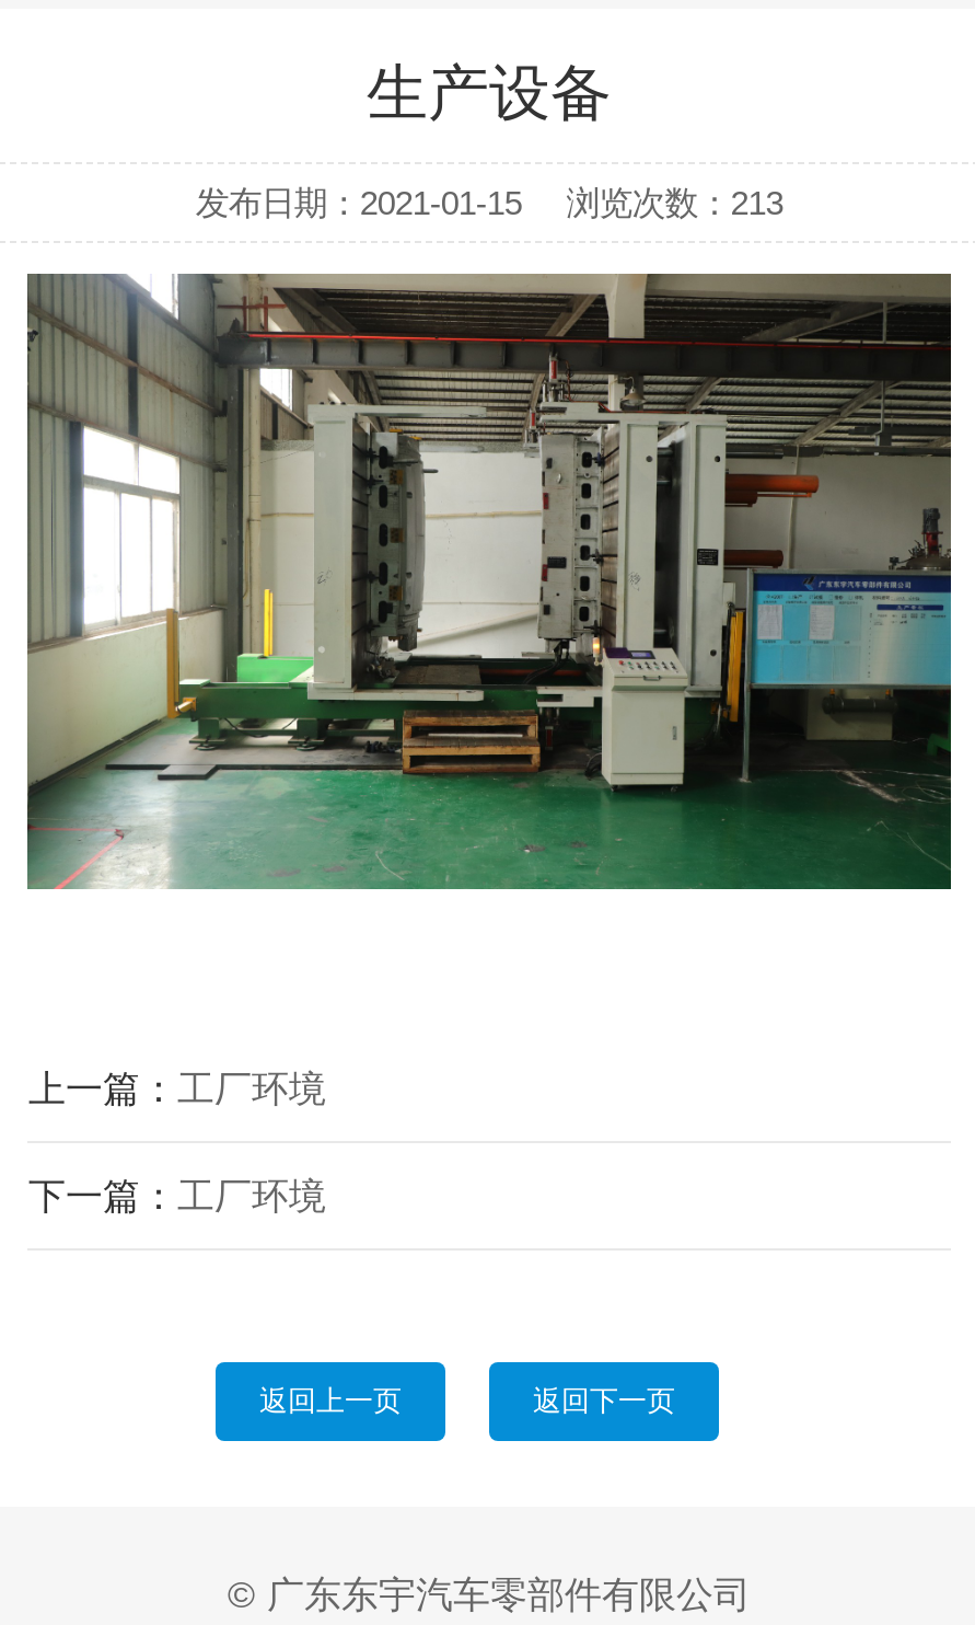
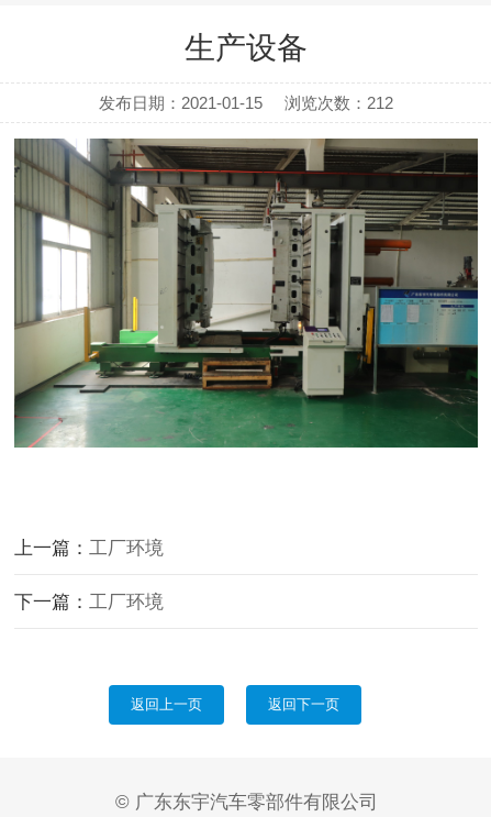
- 发布日期：2021-01-15 浏览次数：213
+ 发布日期：2021-01-15 浏览次数：212
